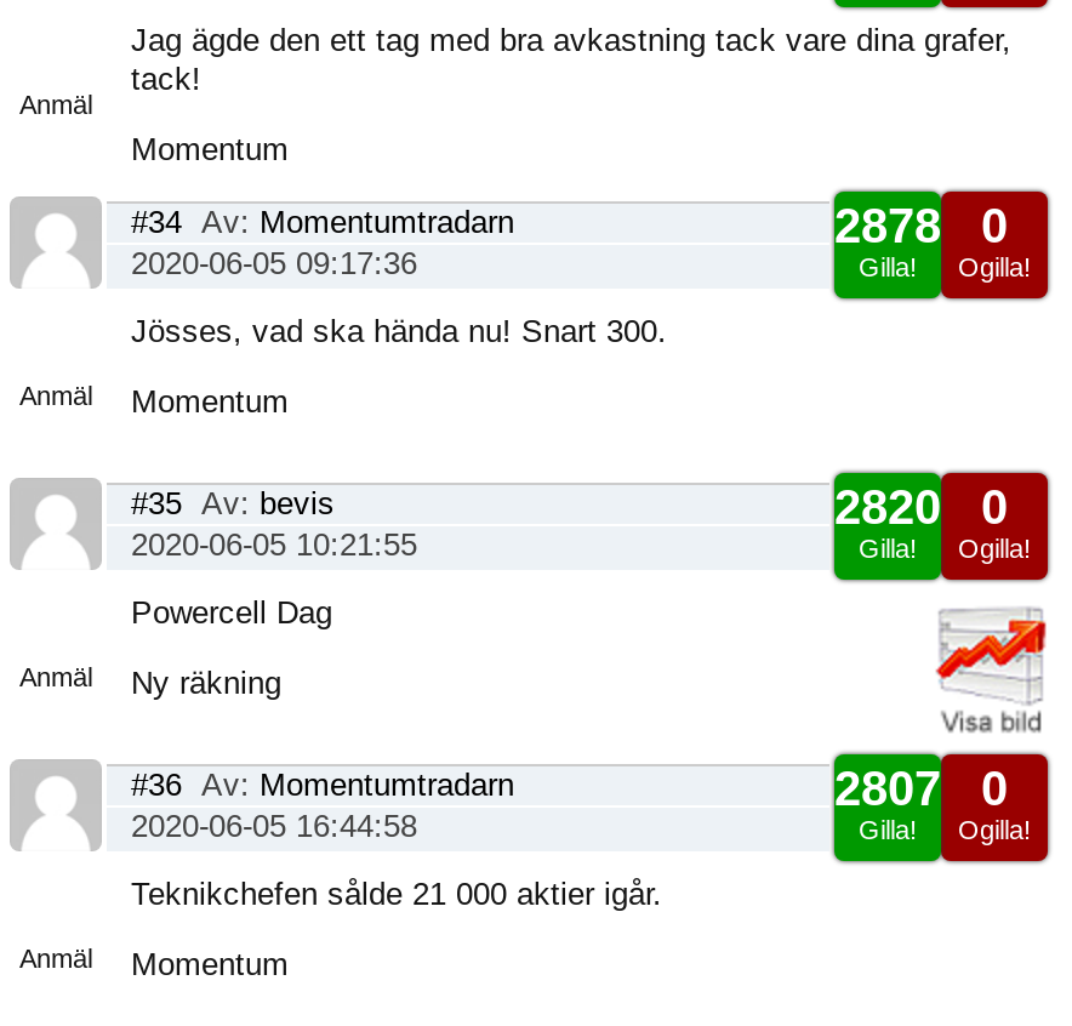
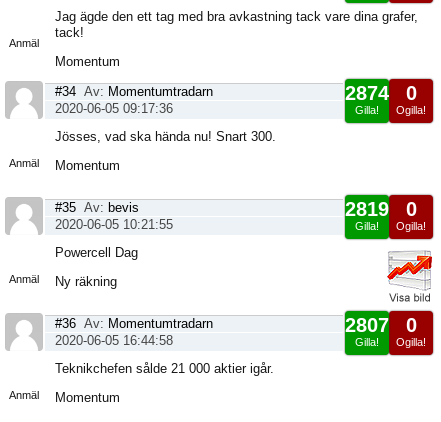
- 2878 0
+ 2874 0

- 2820 0
+ 2819 0
